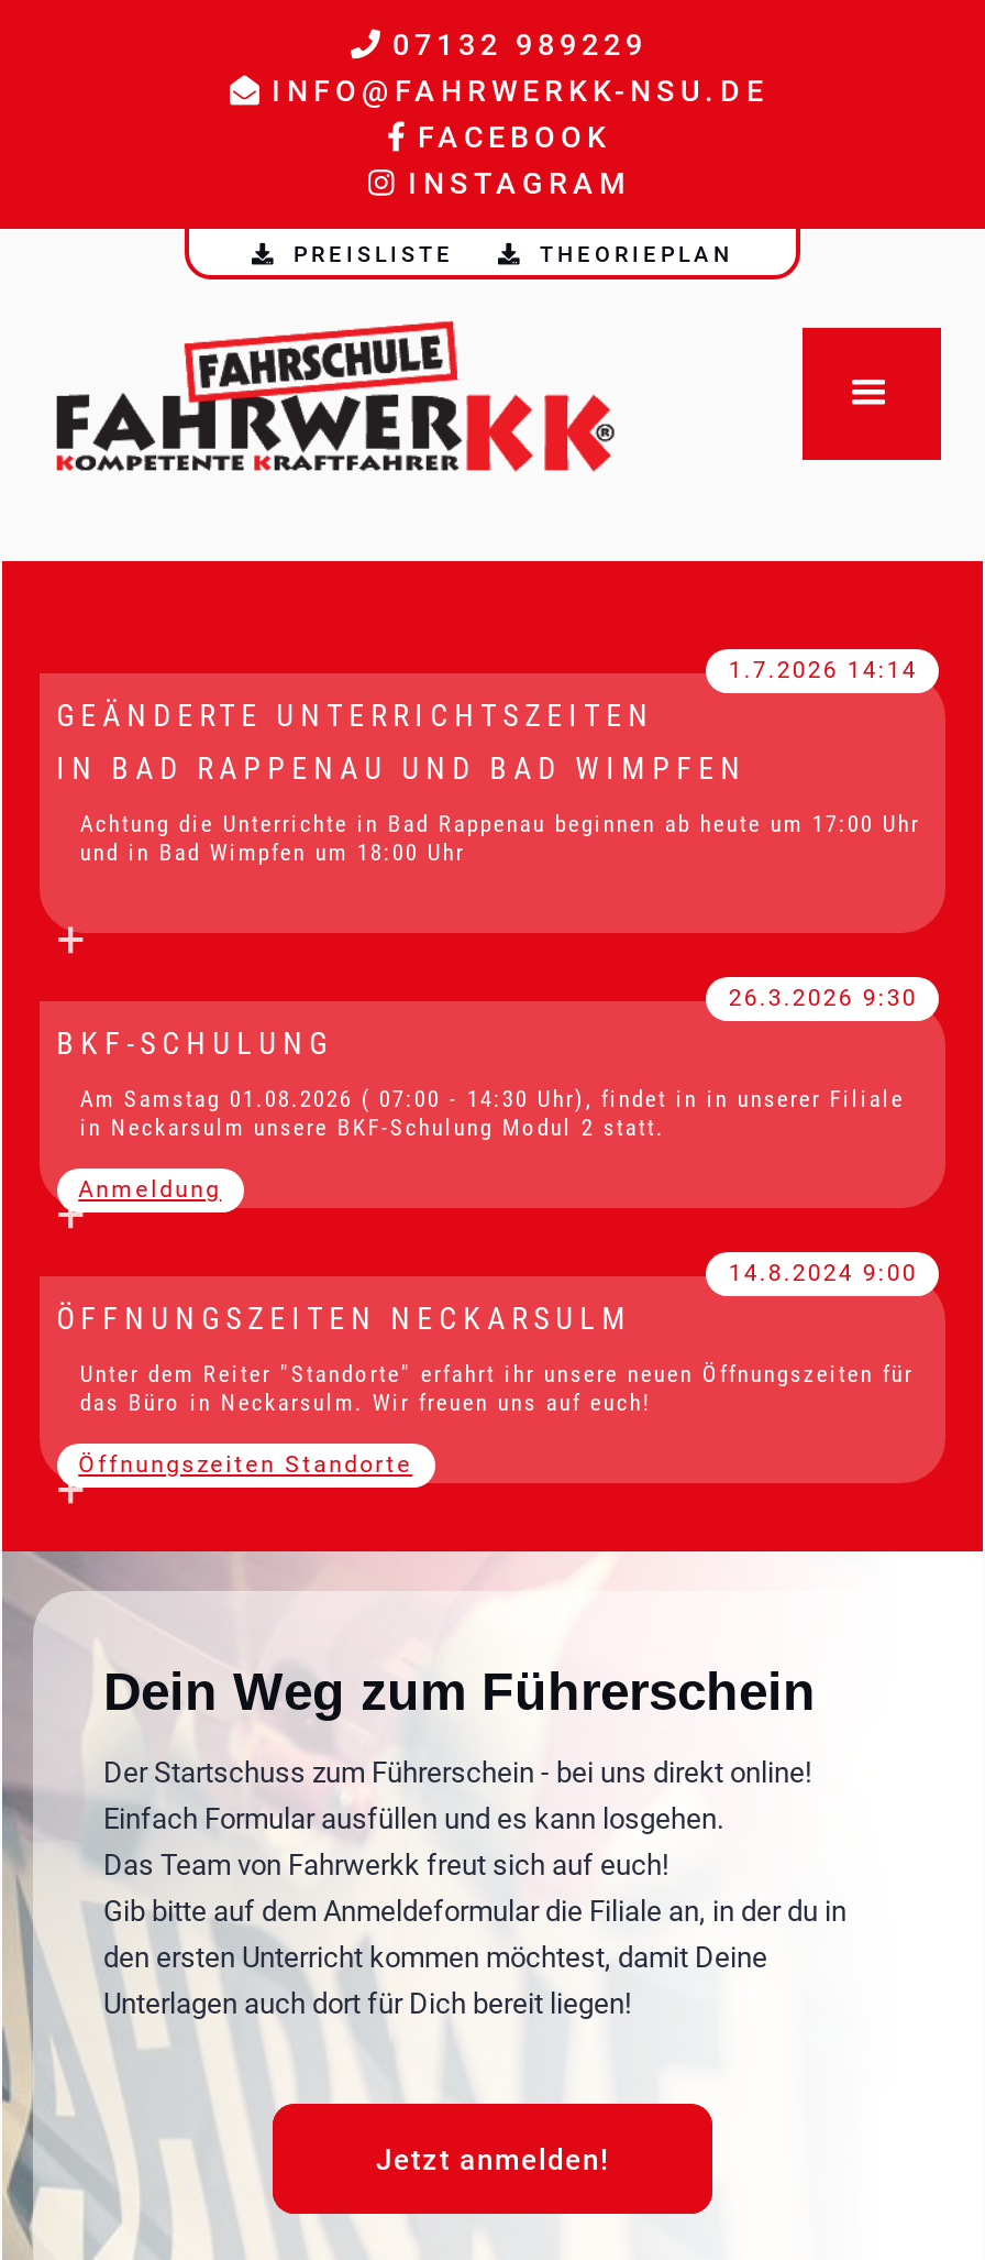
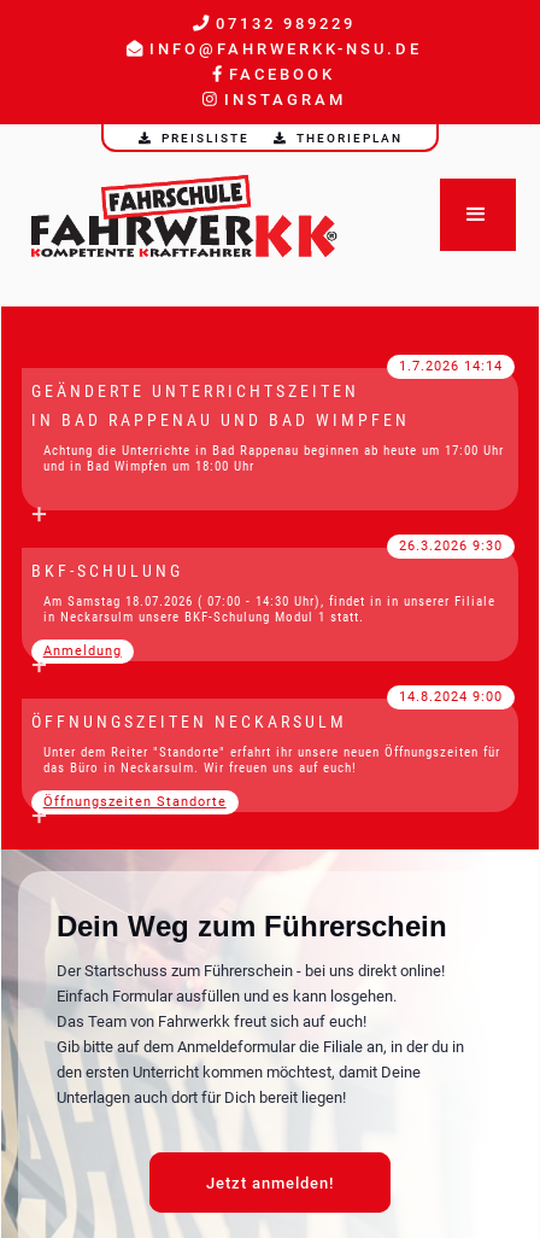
- Am Samstag 01.08.2026 ( 07:00 - 14:30 Uhr), findet in in unserer Filiale
+ Am Samstag 18.07.2026 ( 07:00 - 14:30 Uhr), findet in in unserer Filiale

- in Neckarsulm unsere BKF-Schulung Modul 2 statt.
+ in Neckarsulm unsere BKF-Schulung Modul 1 statt.
